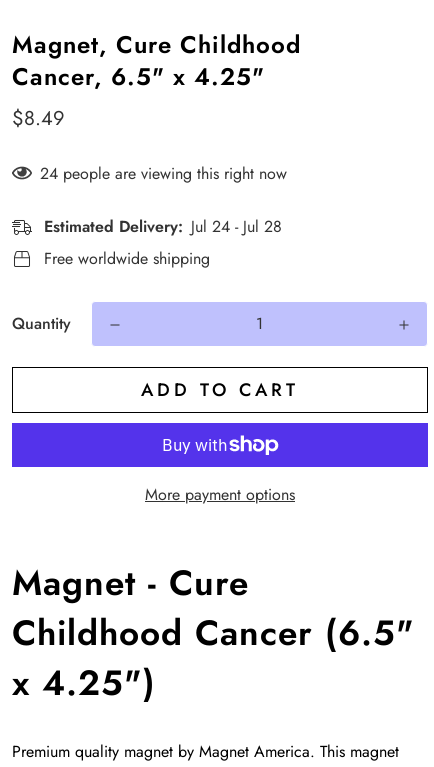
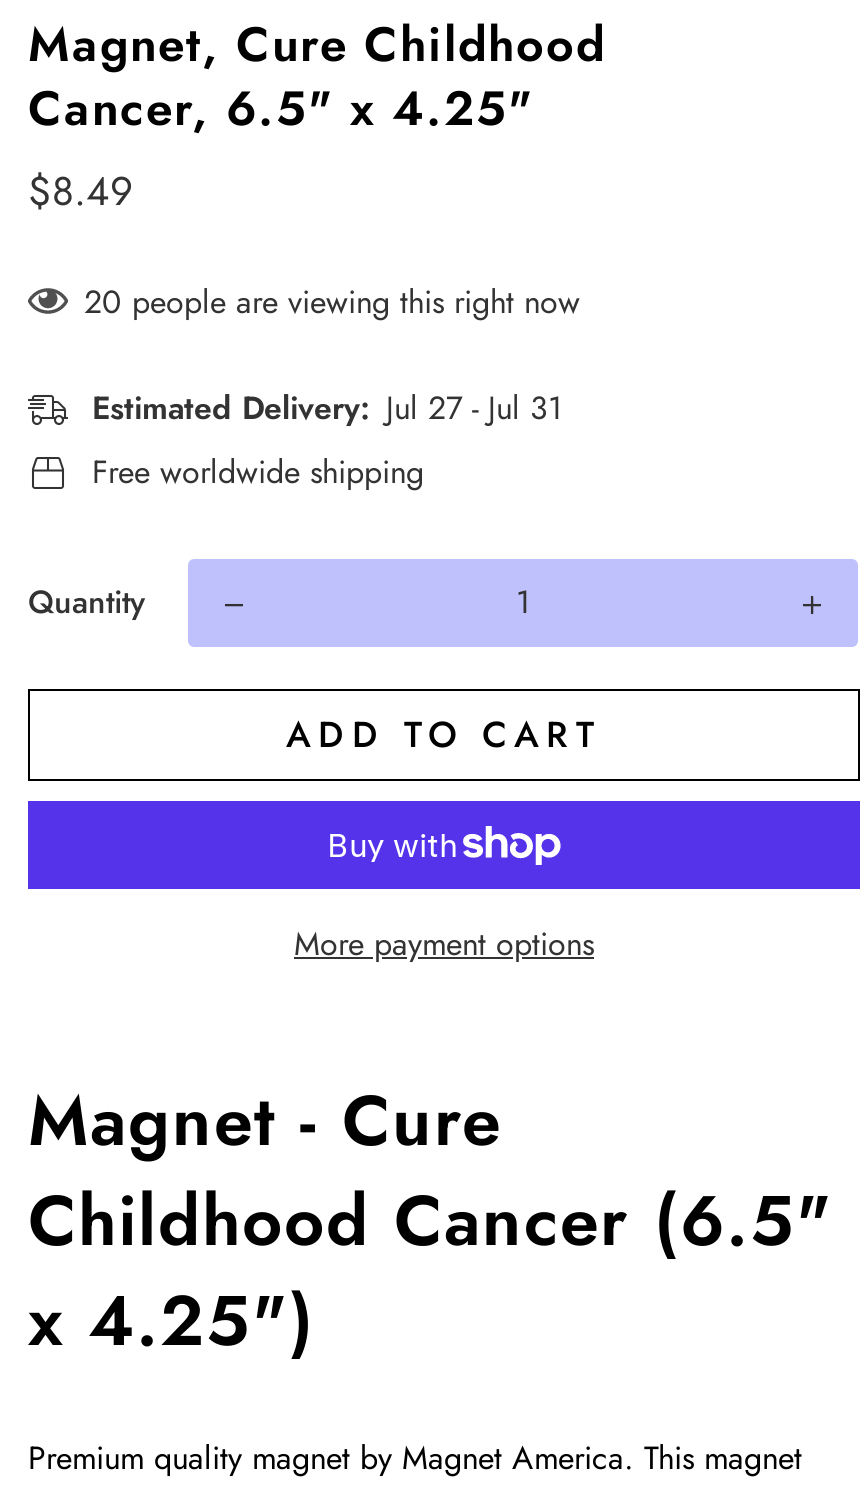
- 24 people are viewing this right now
+ 20 people are viewing this right now

- Estimated Delivery: Jul 24 - Jul 28
+ Estimated Delivery: Jul 27 - Jul 31
